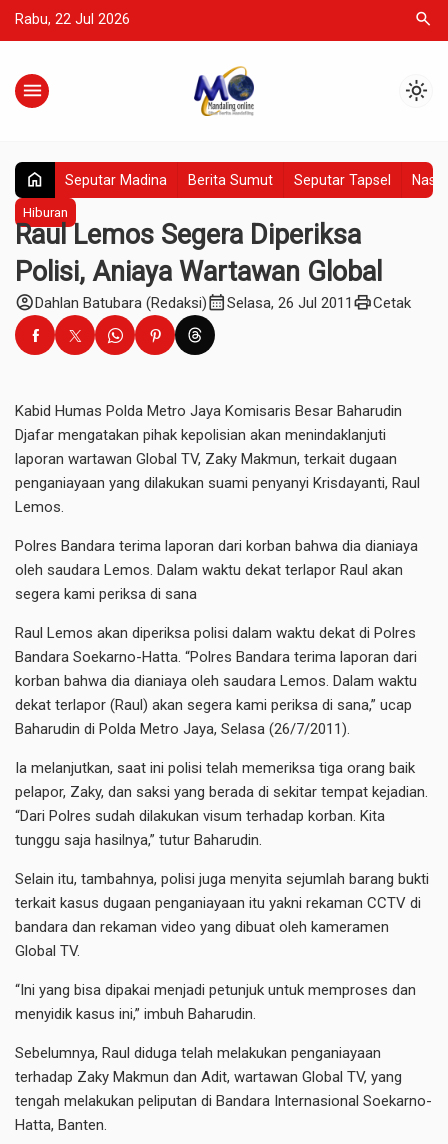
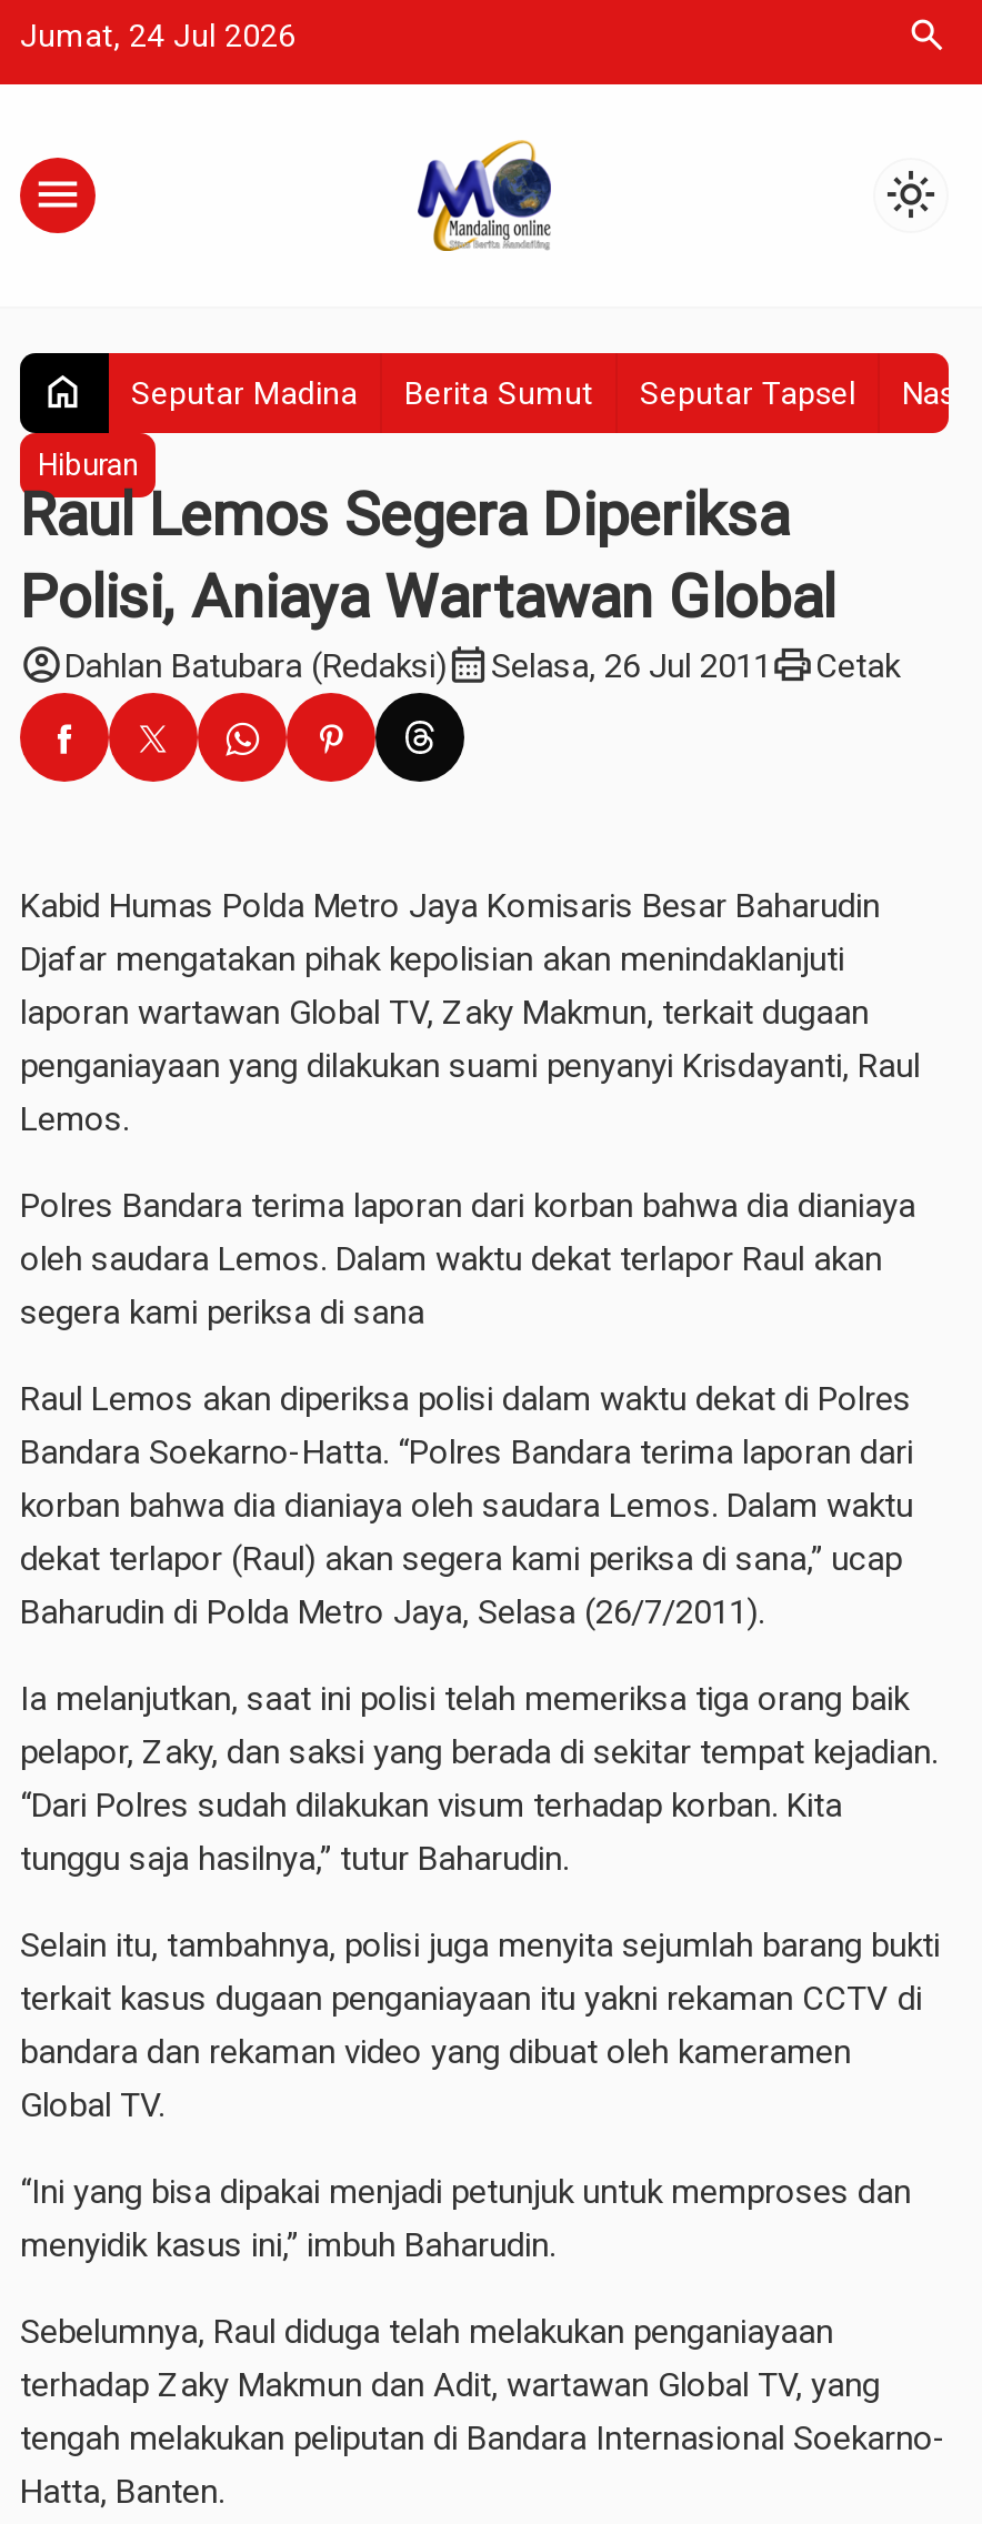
- Rabu, 22 Jul 2026
+ Jumat, 24 Jul 2026
